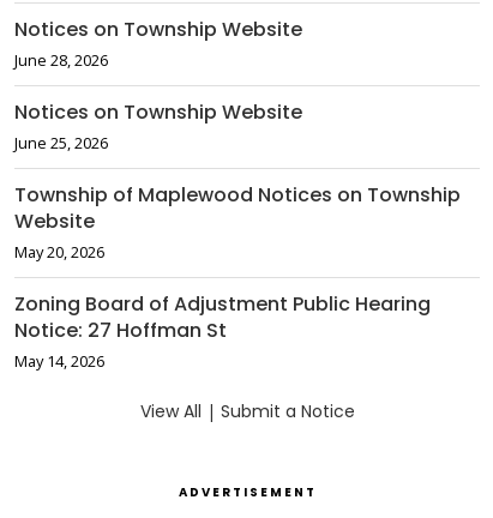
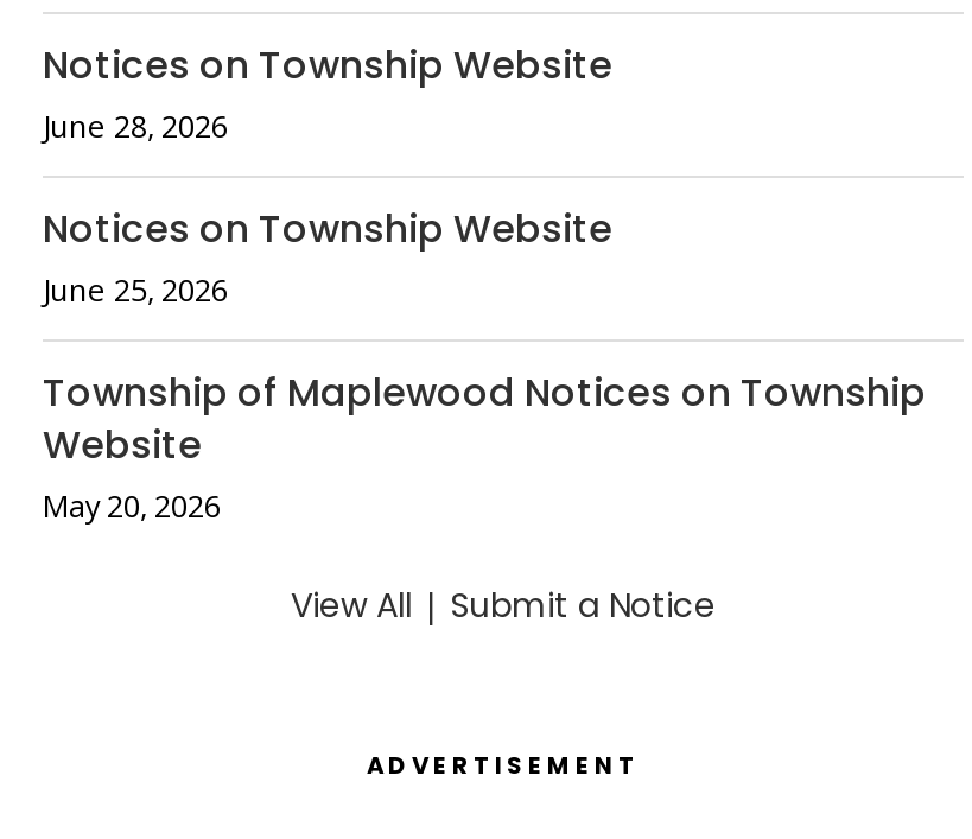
- Zoning Board of Adjustment Public Hearing
- Notice: 27 Hoffman St
- May 14, 2026
